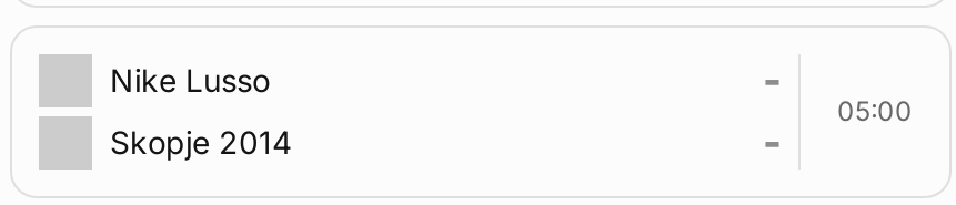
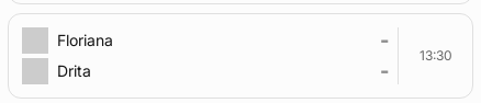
- Nike Lusso
+ Floriana

- 05:00
+ 13:30

- Skopje 2014
+ Drita
